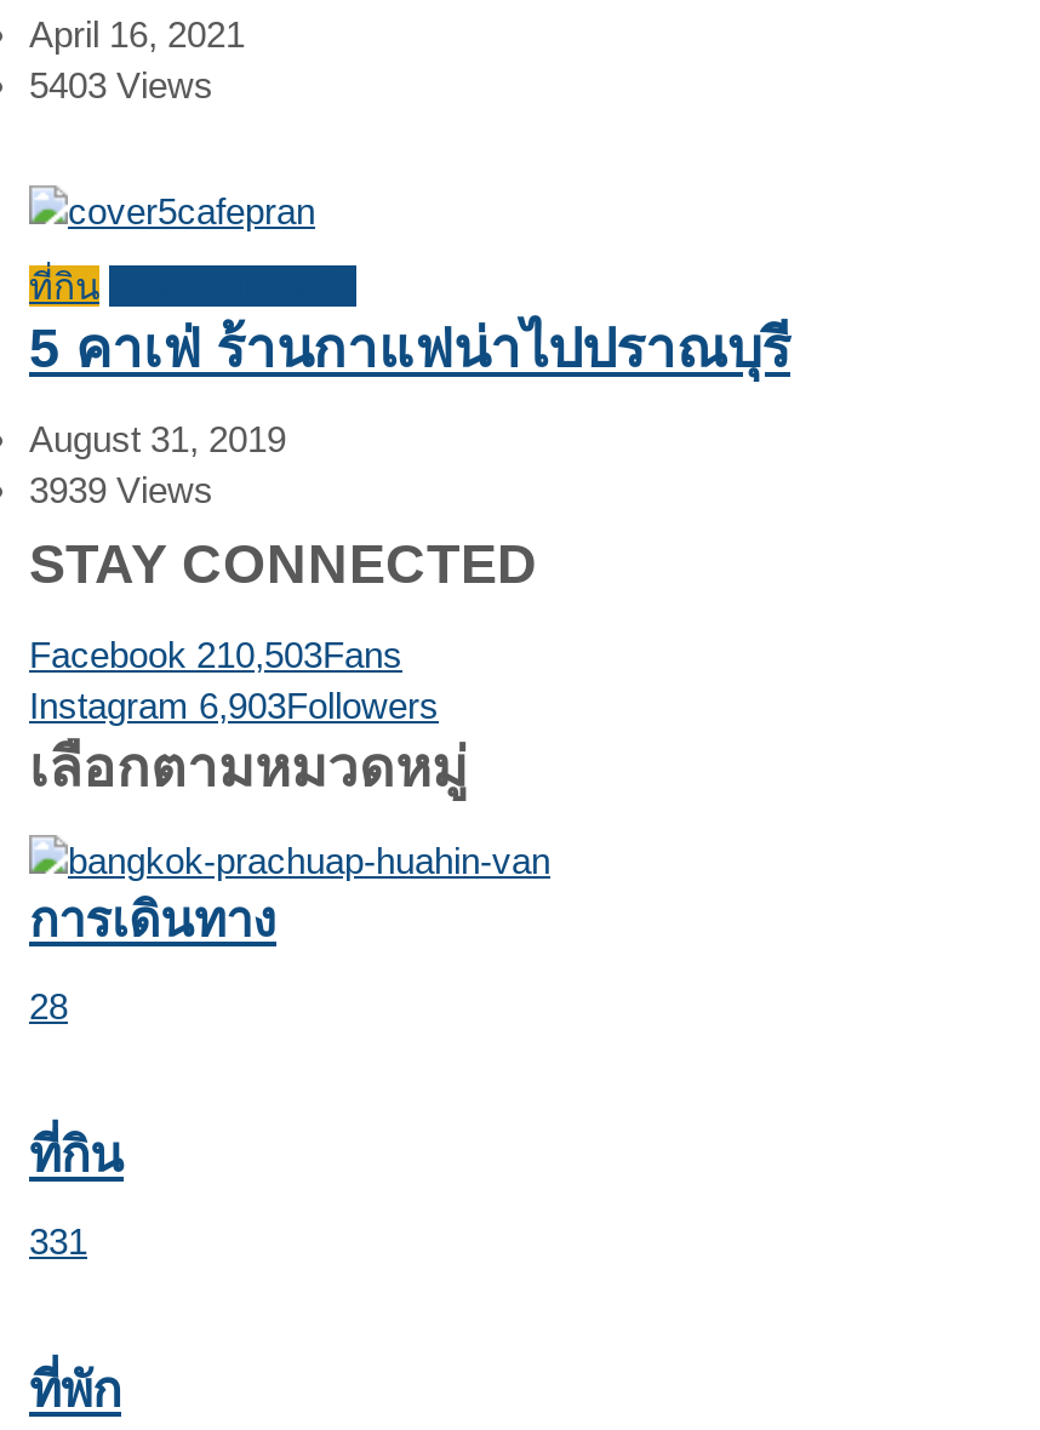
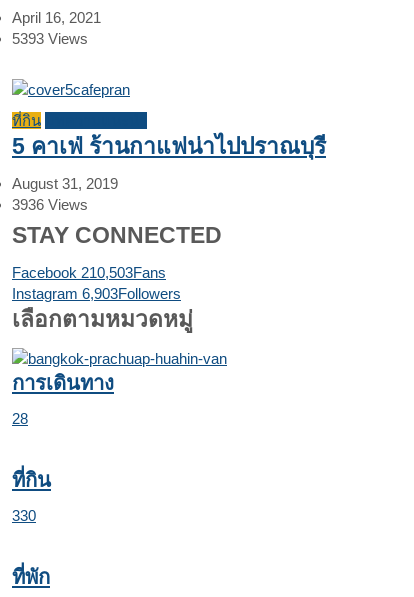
- 5403 Views
+ 5393 Views

- 3939 Views
+ 3936 Views

- 331
+ 330
